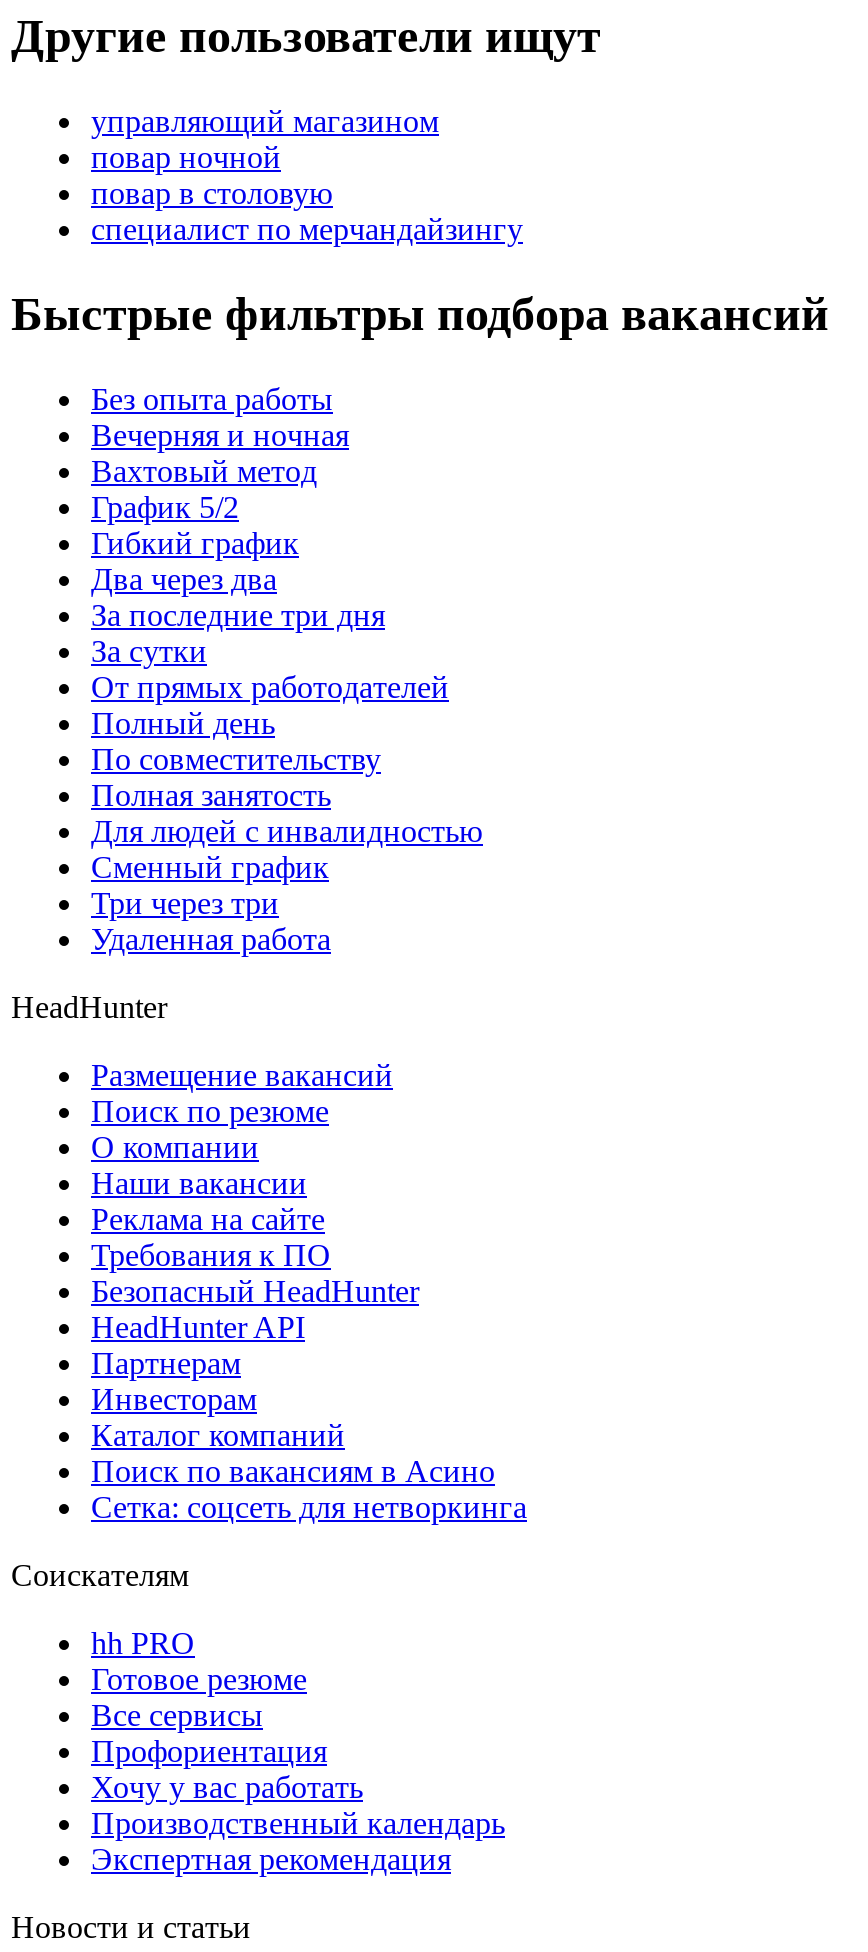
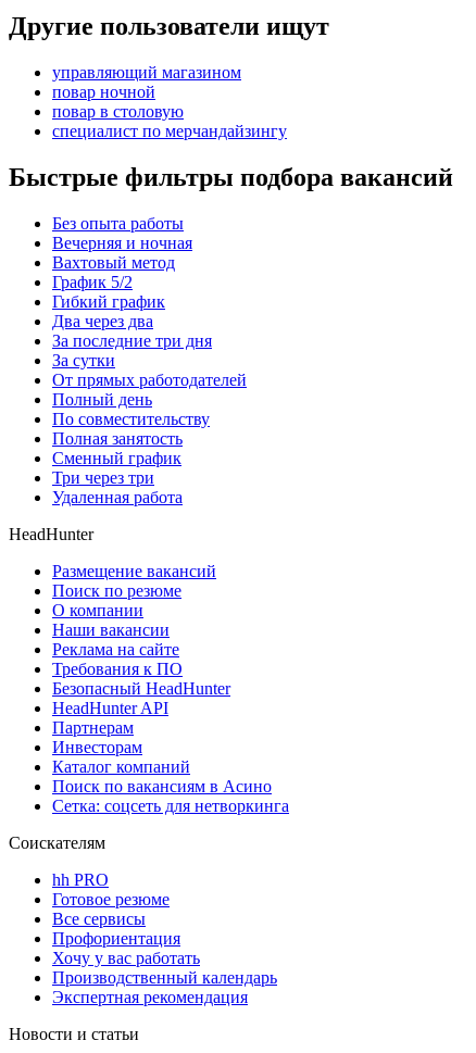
- Для людей с инвалидностью
